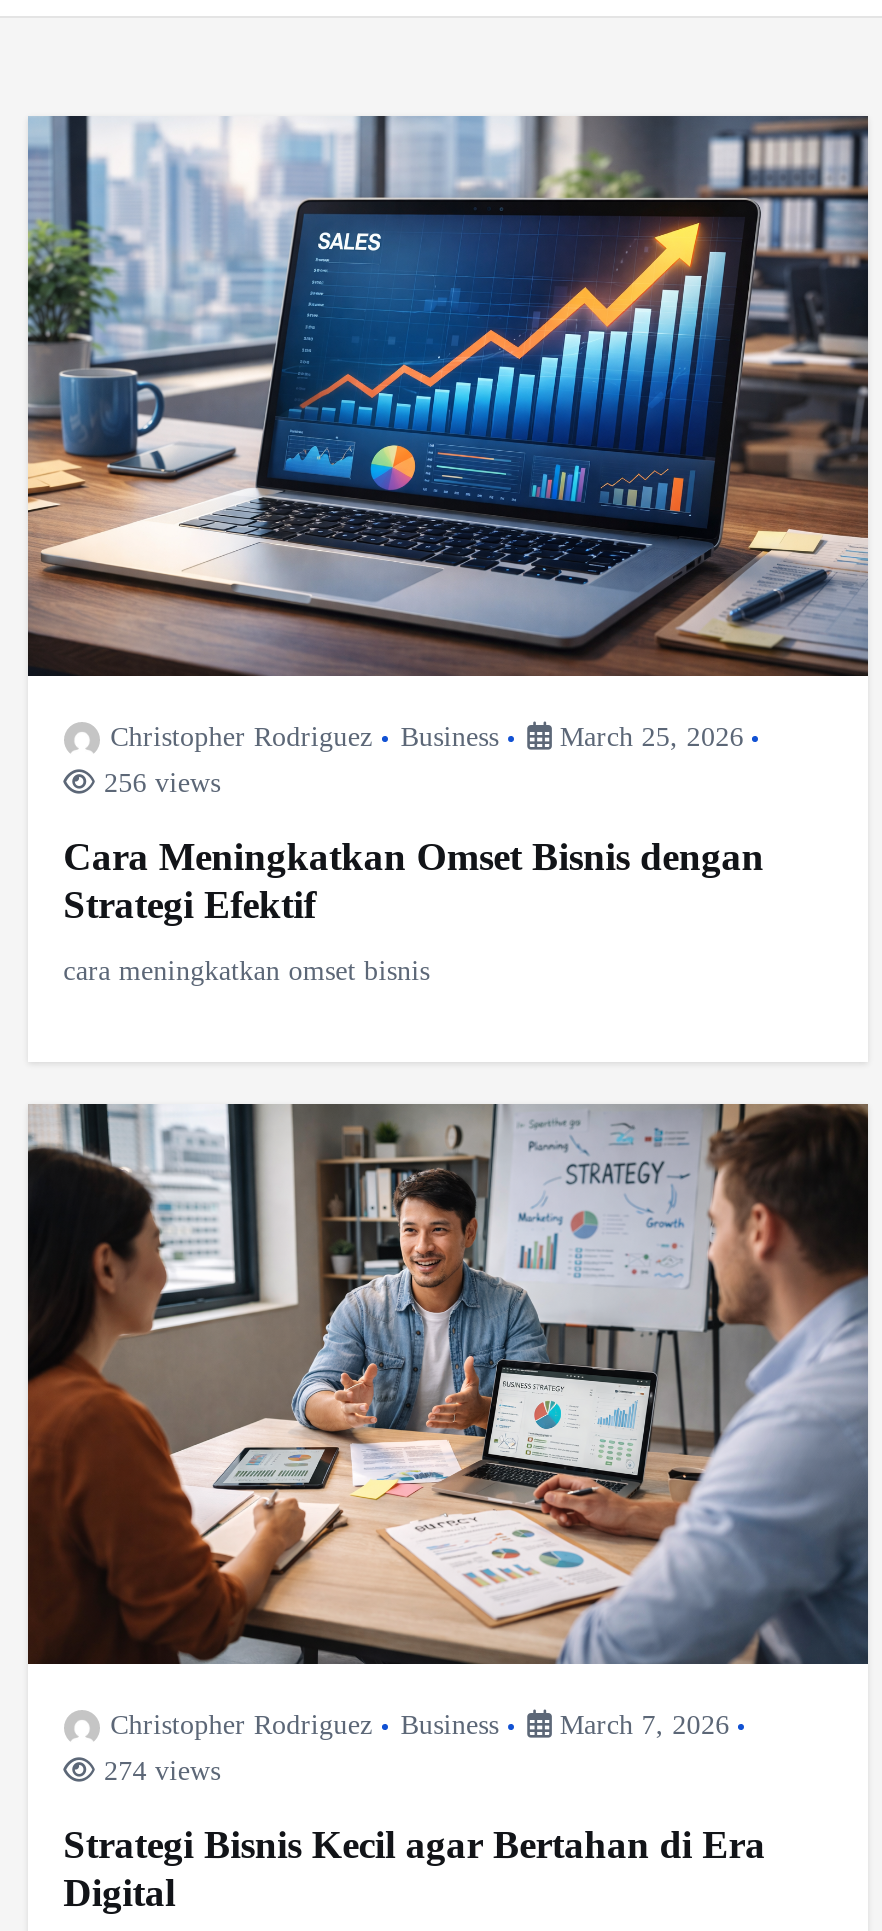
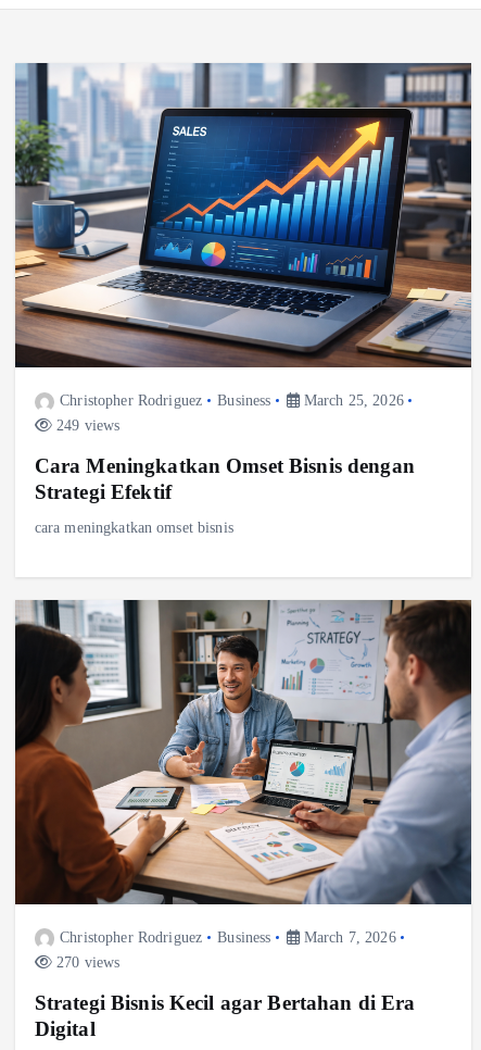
- 256 views
+ 249 views

- 274 views
+ 270 views
